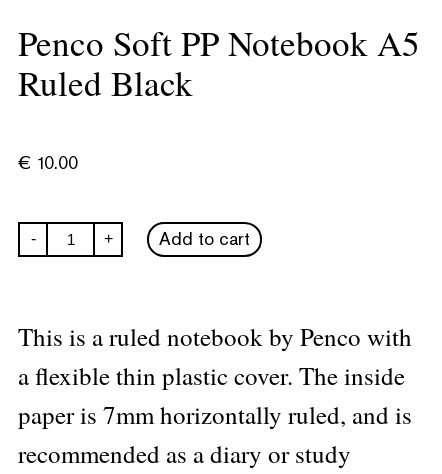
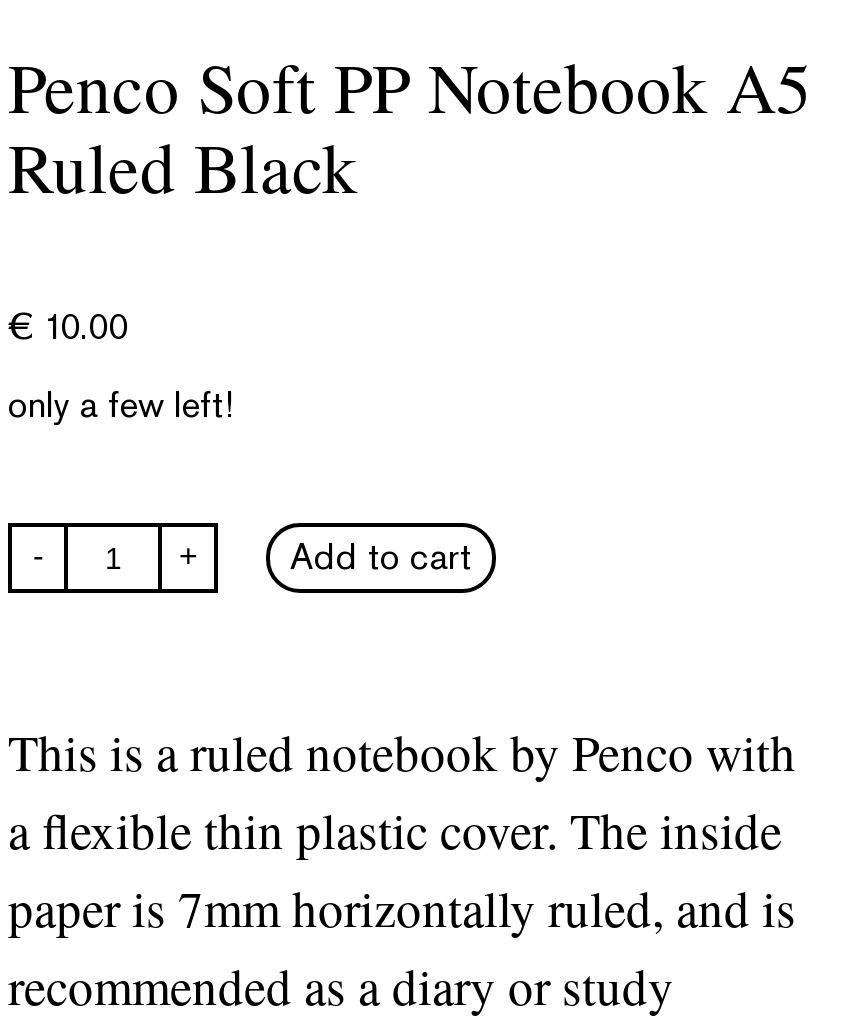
+ only a few left!
